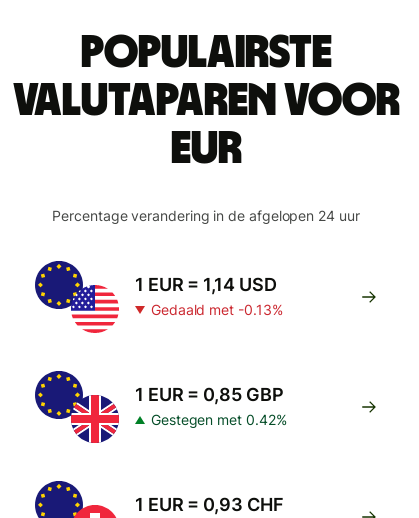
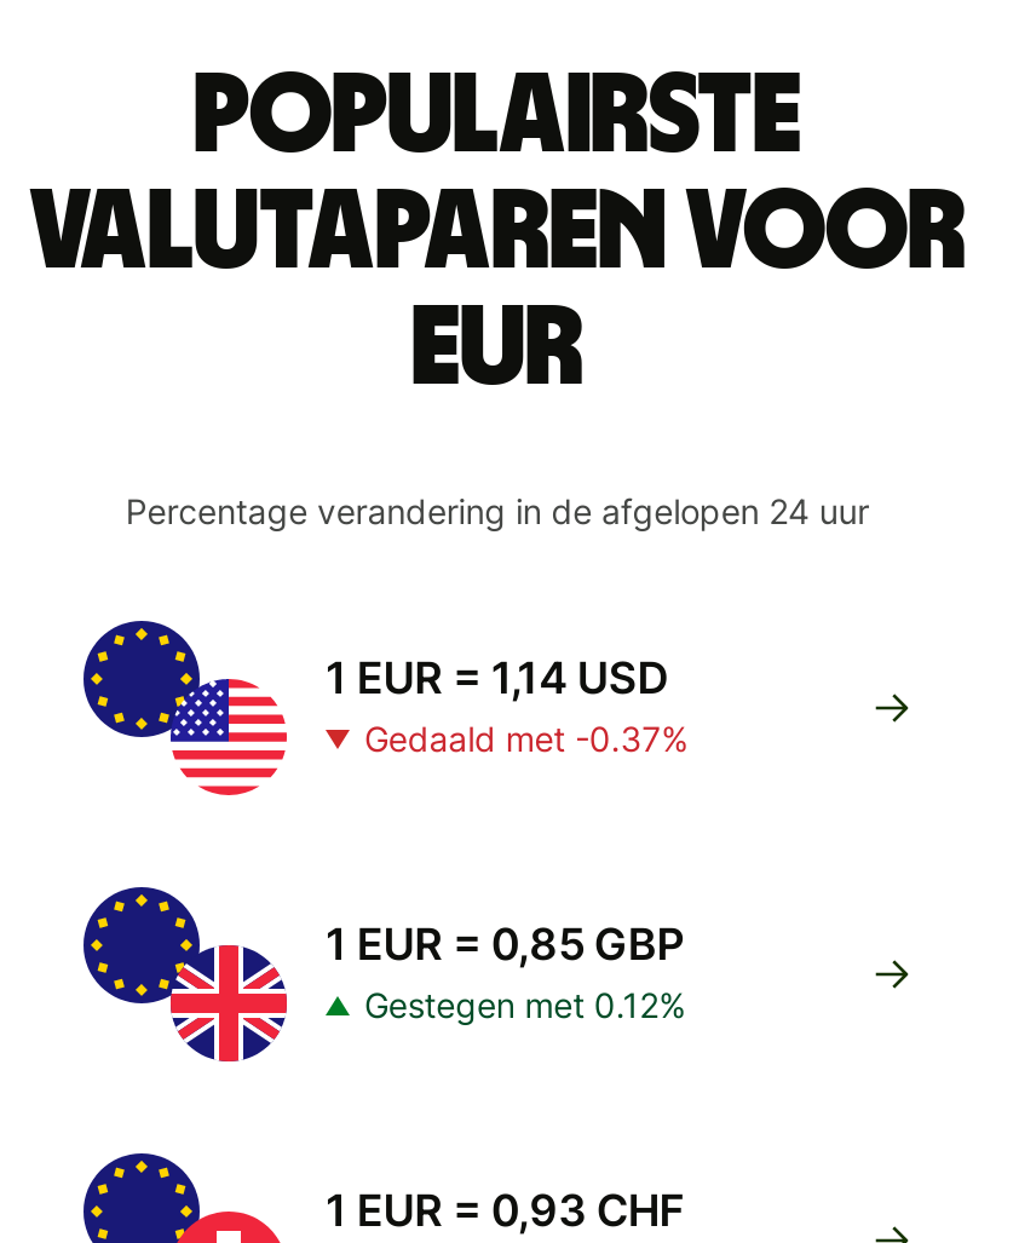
- Gedaald met -0.13%
+ Gedaald met -0.37%

- Gestegen met 0.42%
+ Gestegen met 0.12%
